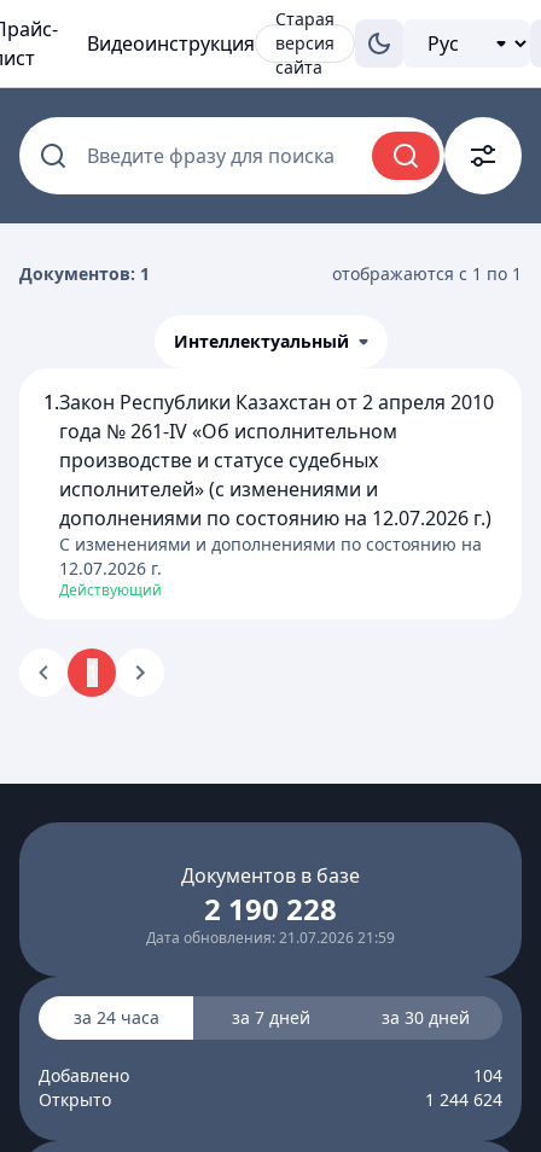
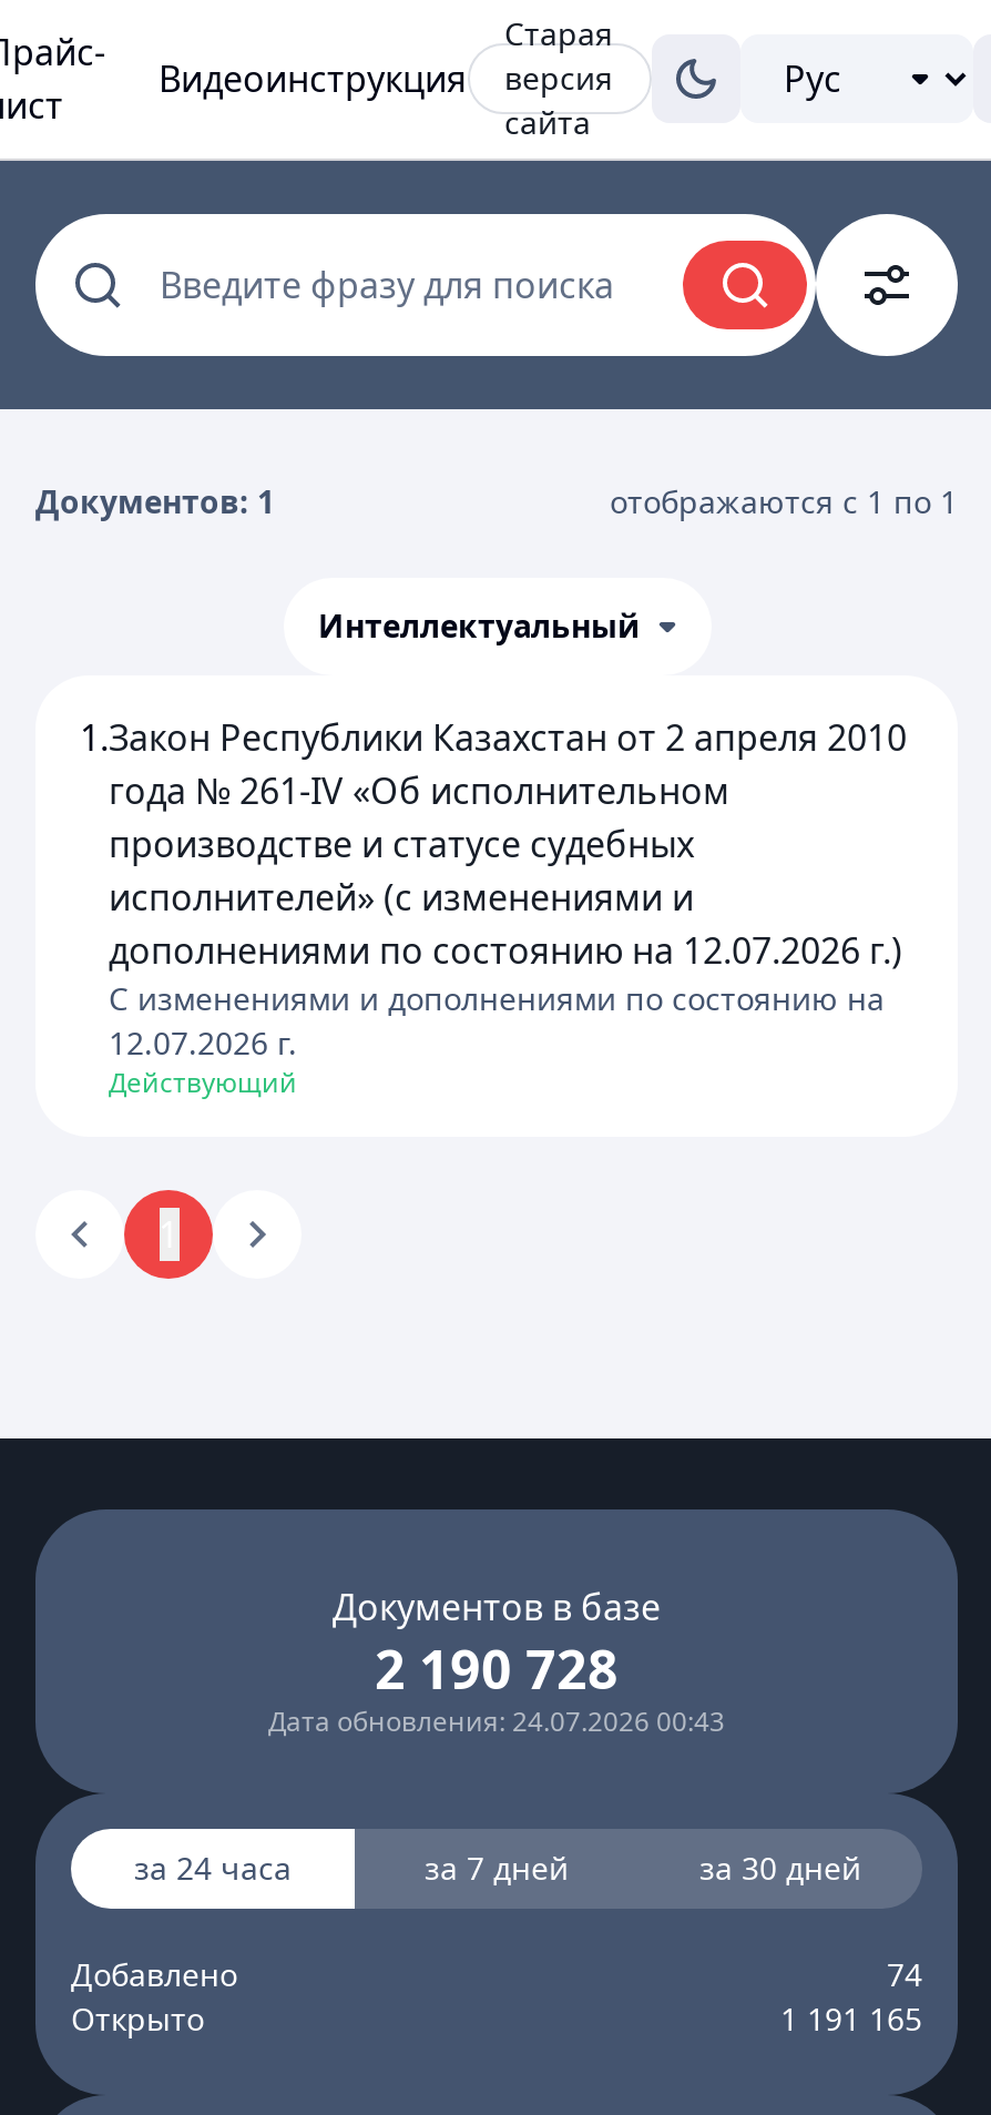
- 2 190 228
+ 2 190 728

- Дата обновления: 21.07.2026 21:59
+ Дата обновления: 24.07.2026 00:43

- 104
+ 74

- 1 244 624
+ 1 191 165
